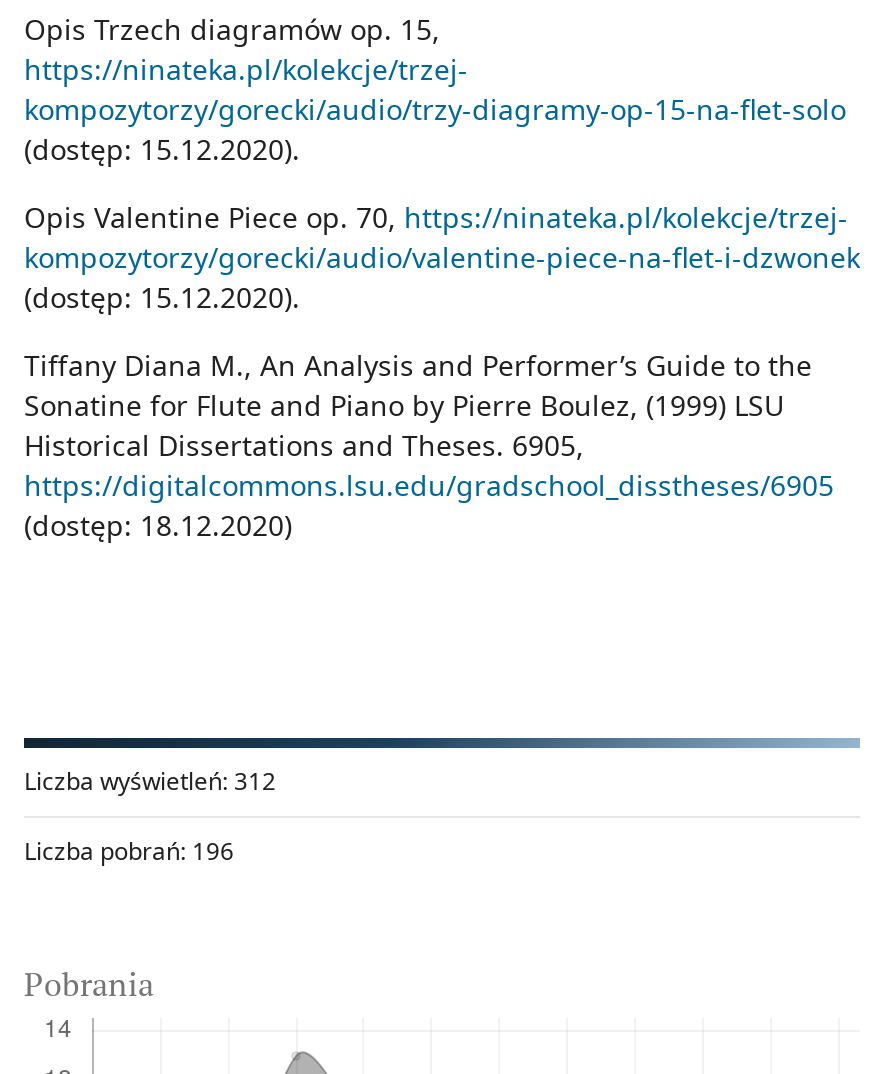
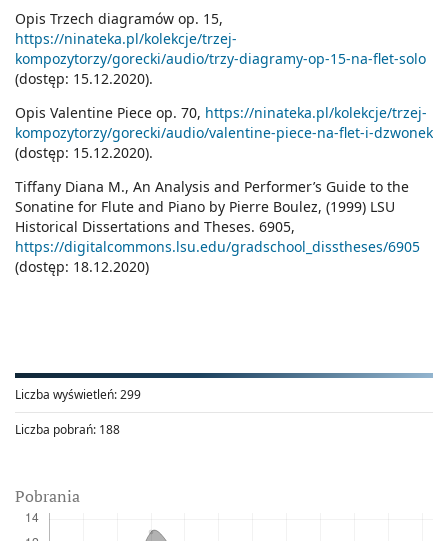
- Liczba wyświetleń: 312
+ Liczba wyświetleń: 299

- Liczba pobrań: 196
+ Liczba pobrań: 188
